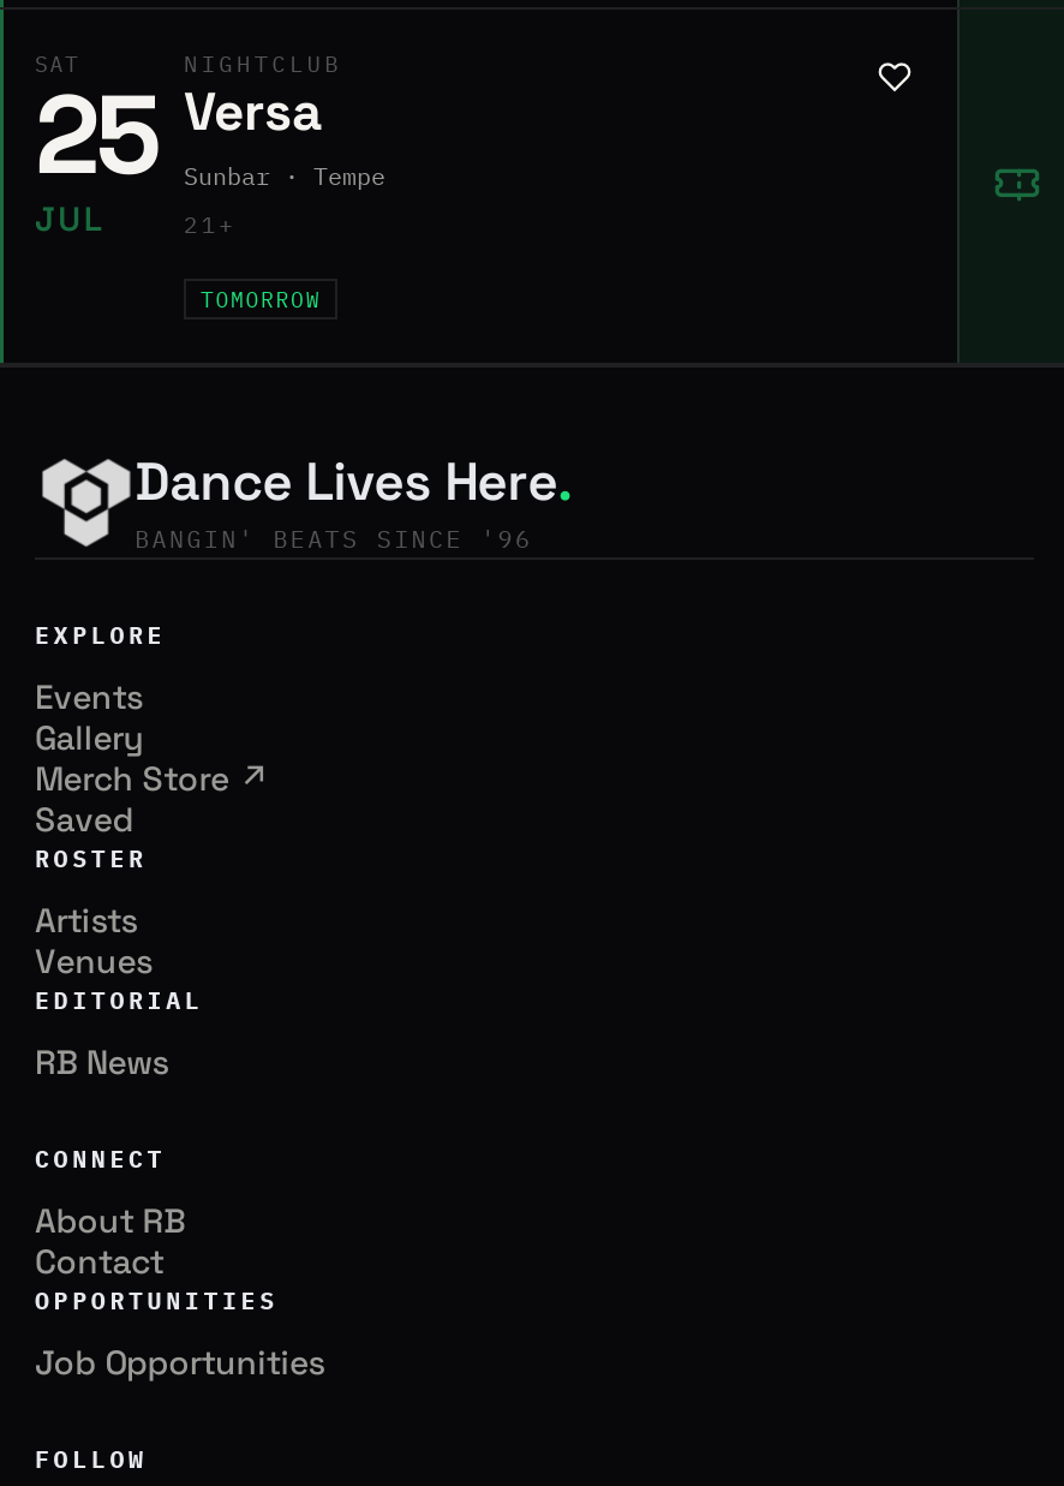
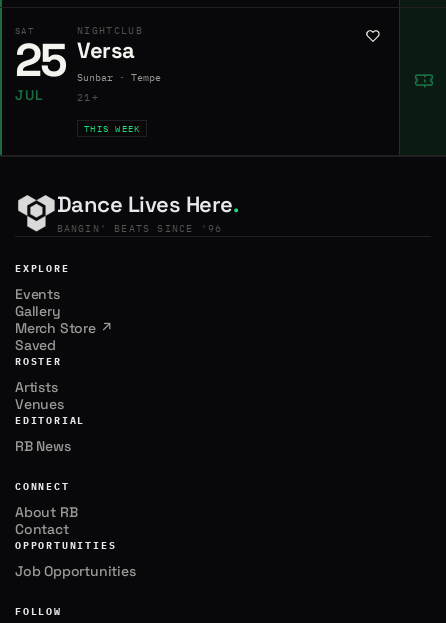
- TOMORROW
+ THIS WEEK
